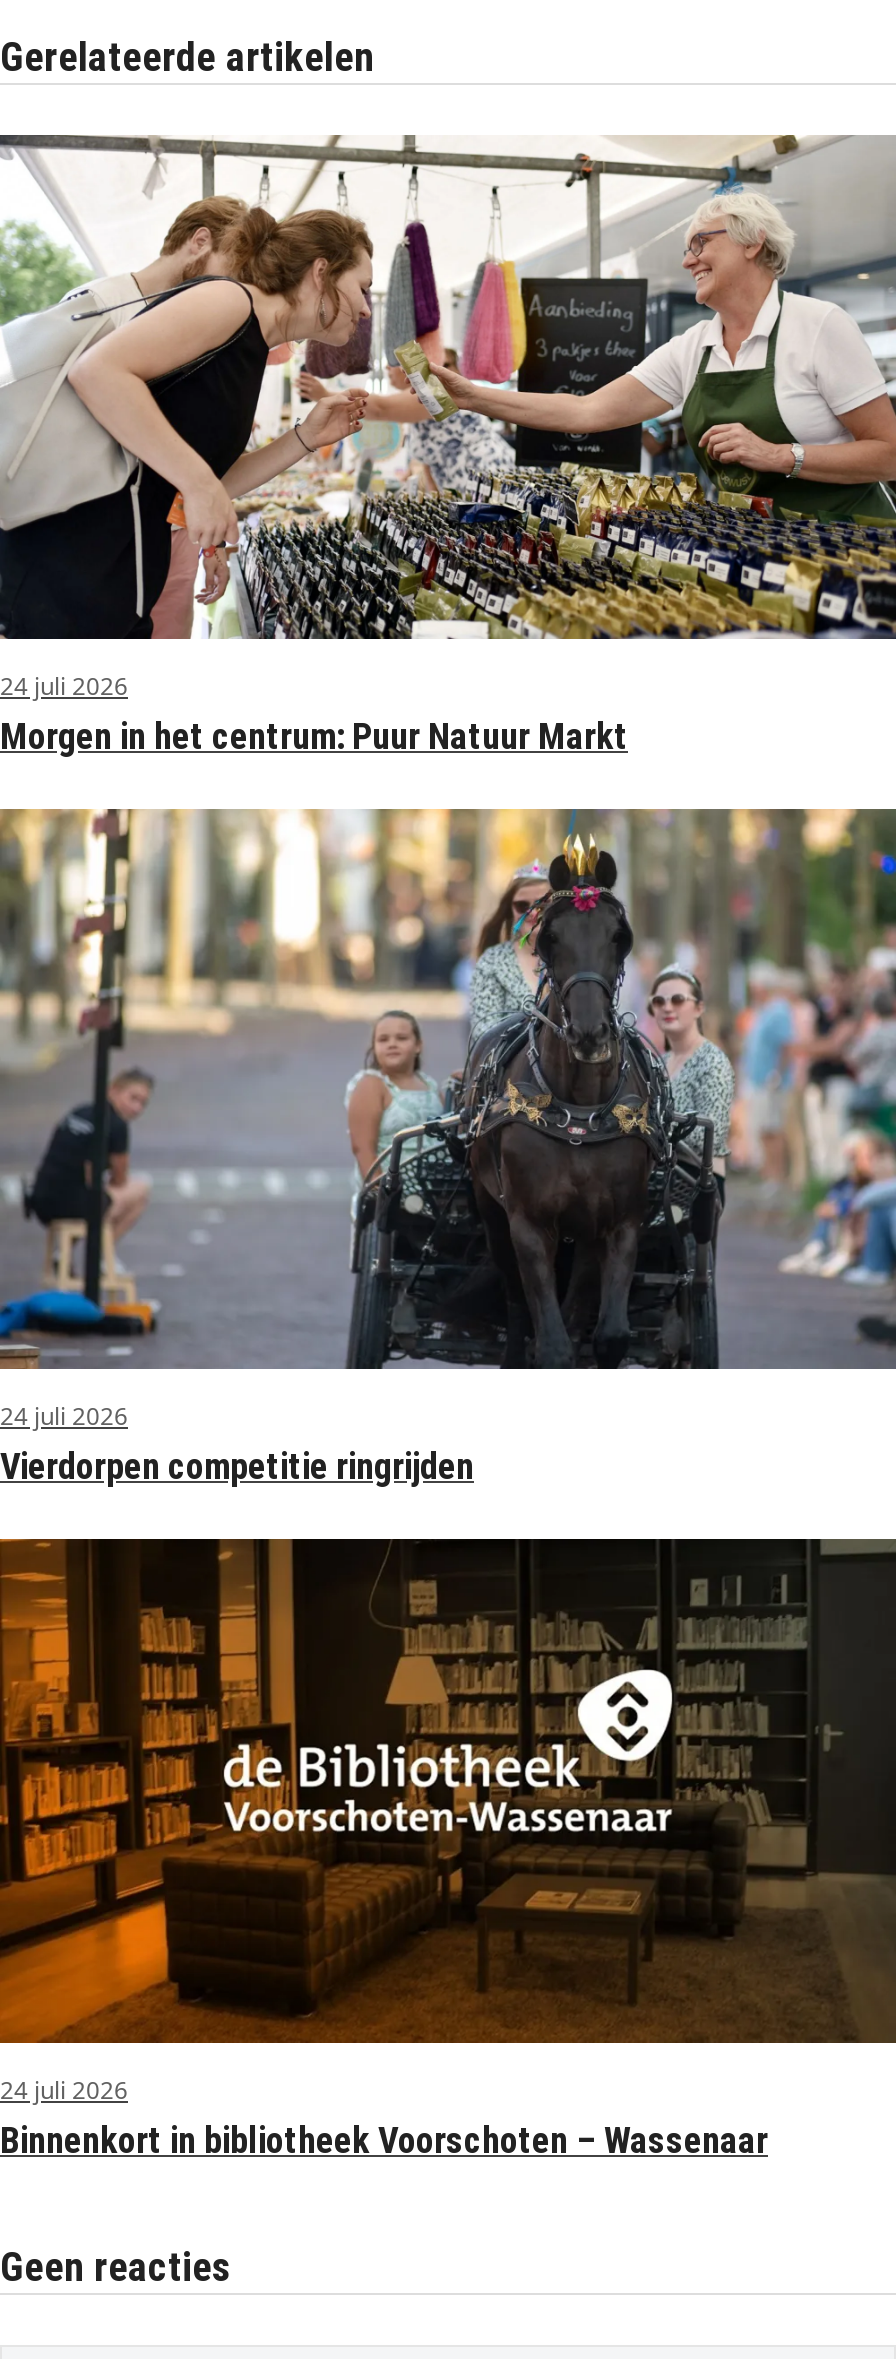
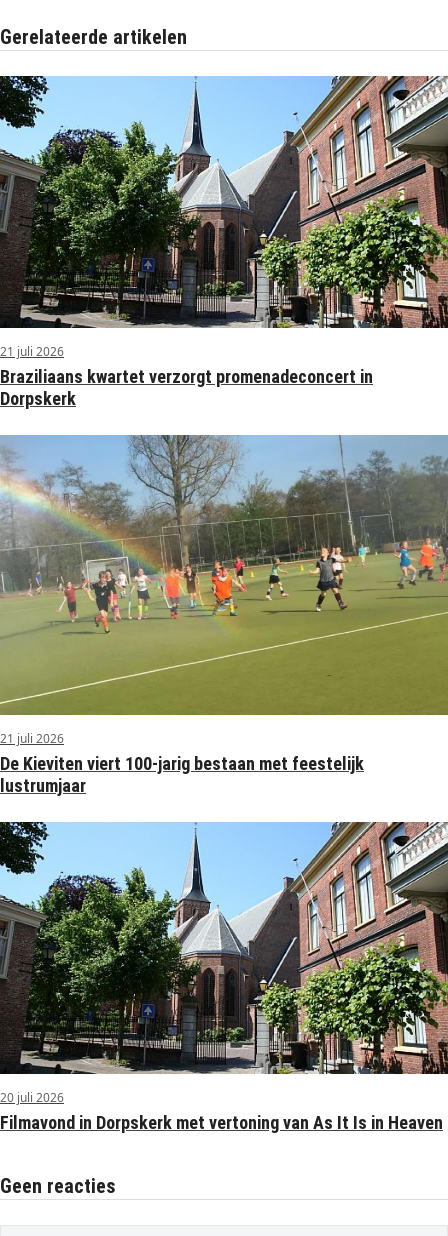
- [image]
- 24 juli 2026
- Morgen in het centrum: Puur Natuur Markt
+ [image]
+ 21 juli 2026
+ Braziliaans kwartet verzorgt promenadeconcert in
+ Dorpskerk

- [image]
- 24 juli 2026
- Vierdorpen competitie ringrijden
+ [image]
+ 21 juli 2026
+ De Kieviten viert 100-jarig bestaan met feestelijk
+ lustrumjaar

- [image]
- 24 juli 2026
- Binnenkort in bibliotheek Voorschoten – Wassenaar
+ [image]
+ 20 juli 2026
+ Filmavond in Dorpskerk met vertoning van As It Is in Heaven
